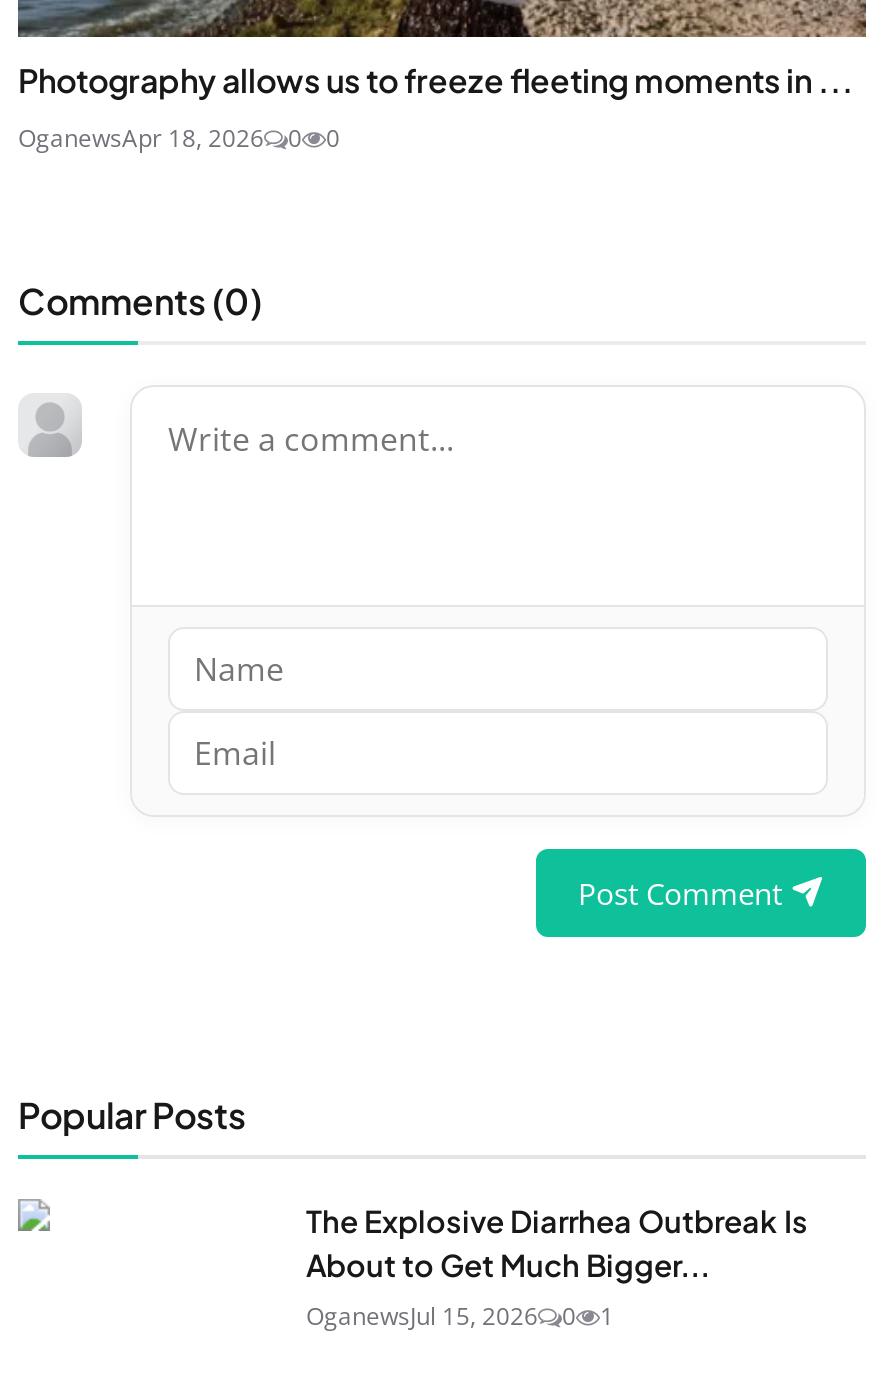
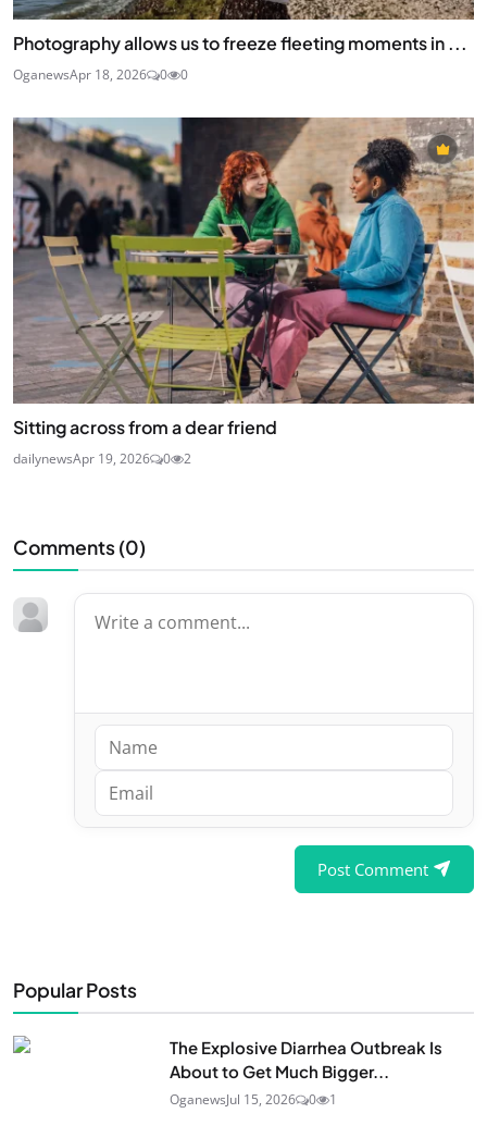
+ [image]
+ Sitting across from a dear friend
+ dailynewsApr 19, 2026
+ 0
+ 2
